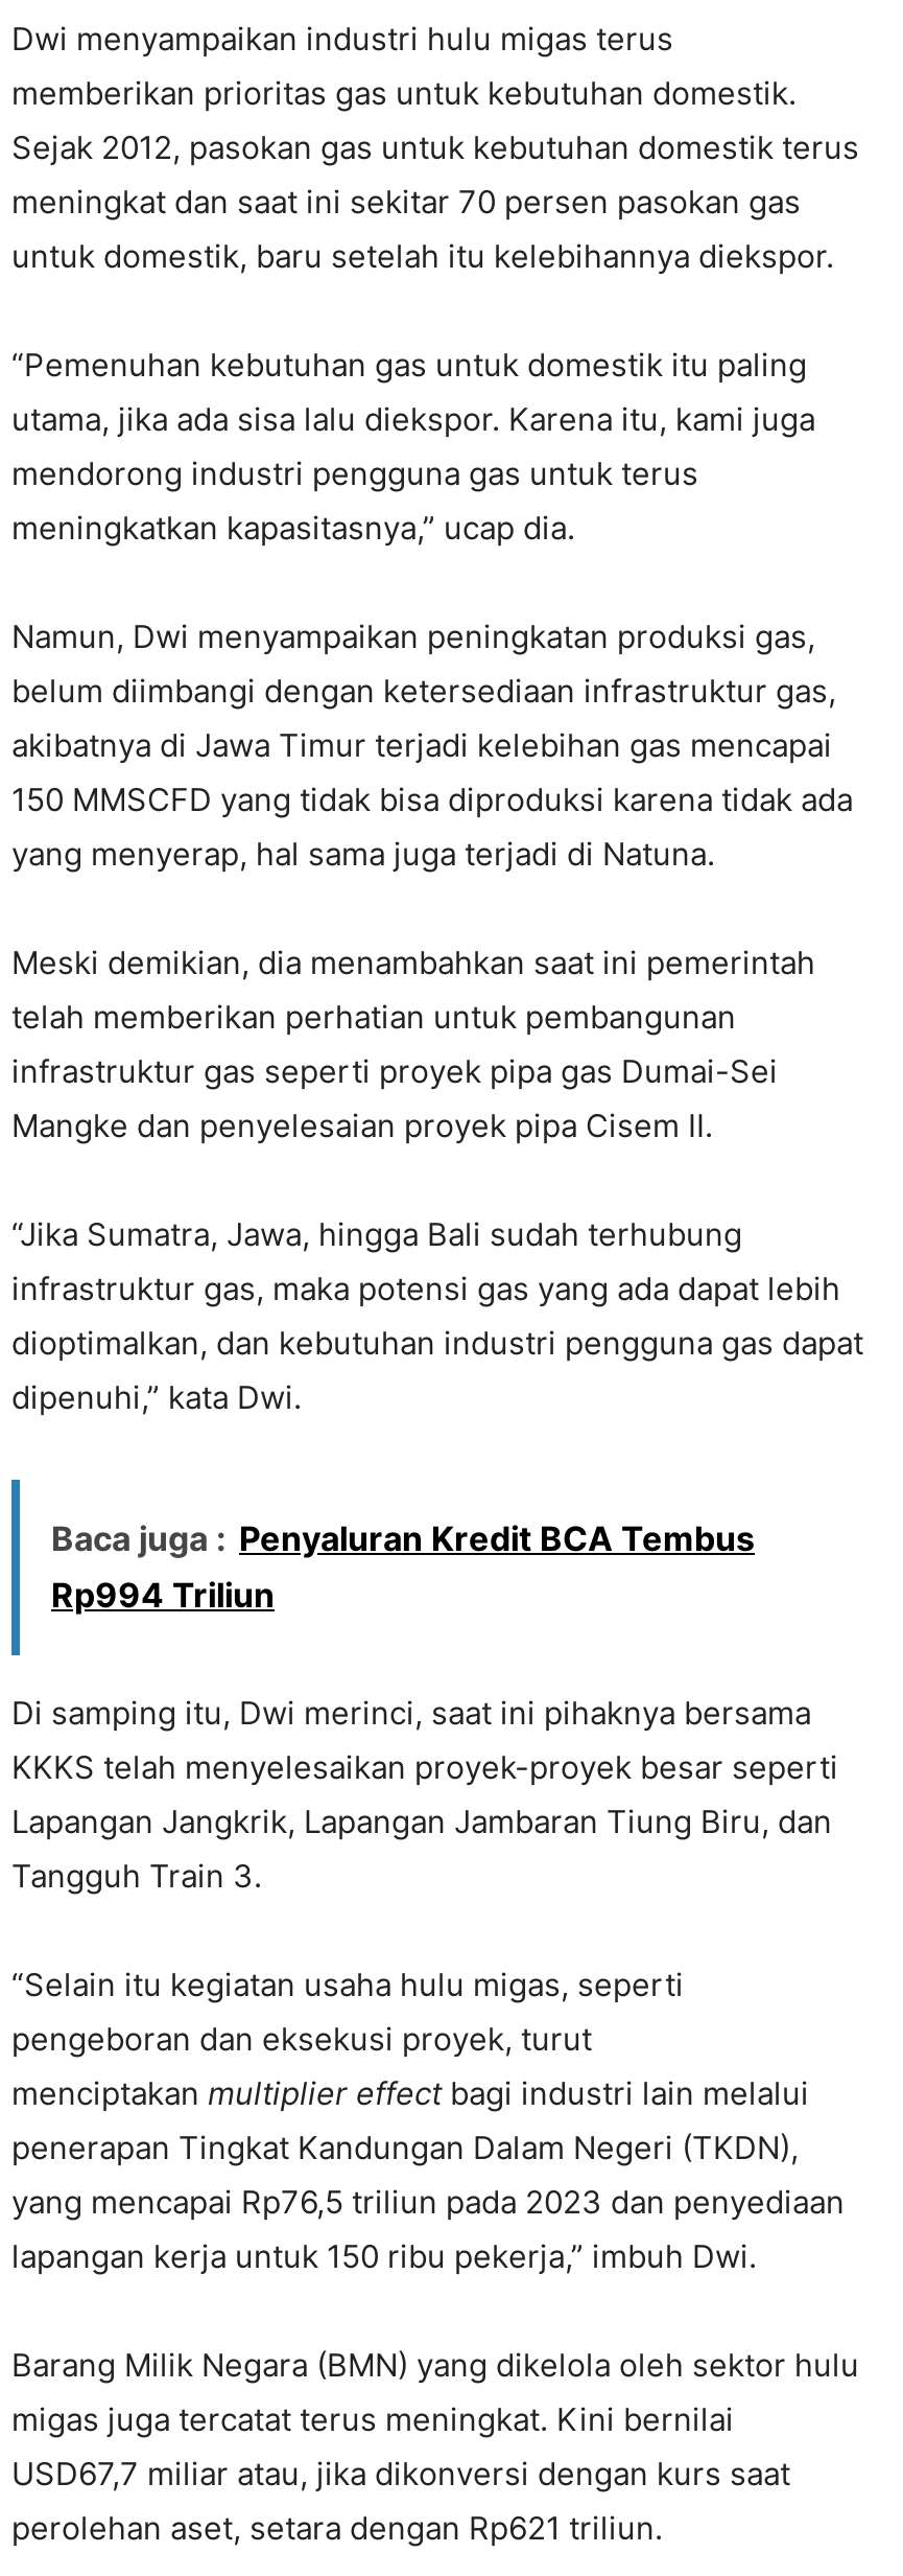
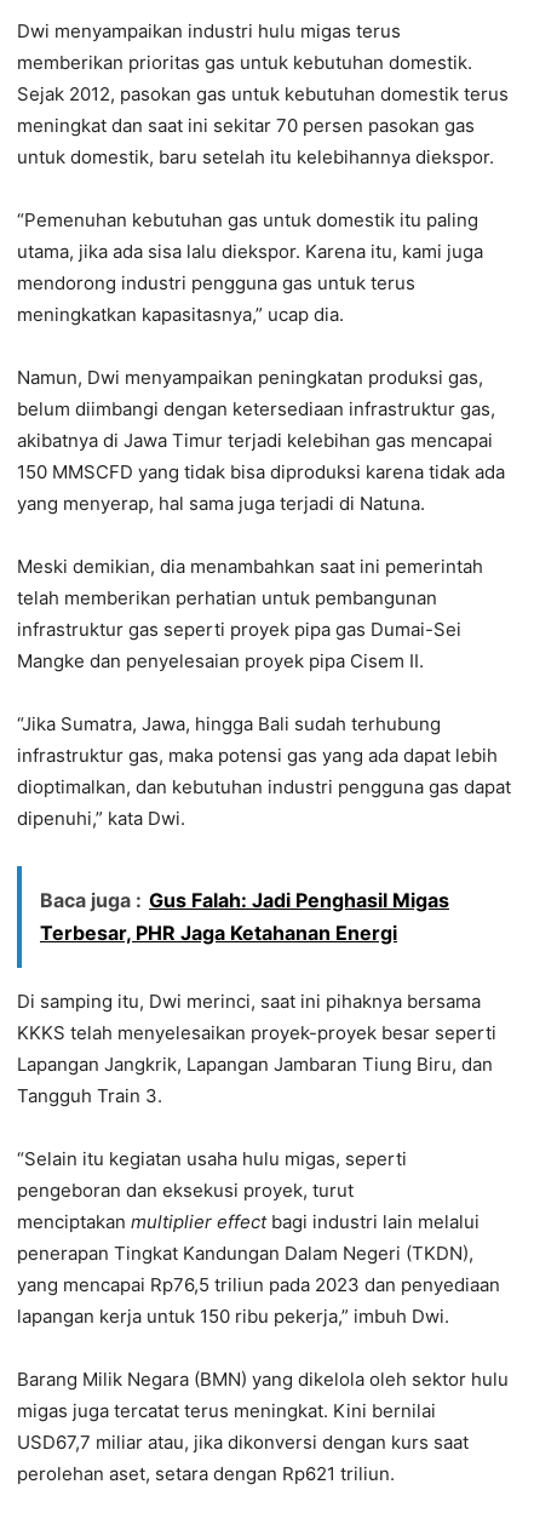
- Baca juga : Penyaluran Kredit BCA Tembus
- Rp994 Triliun
+ Baca juga : Gus Falah: Jadi Penghasil Migas
+ Terbesar, PHR Jaga Ketahanan Energi
